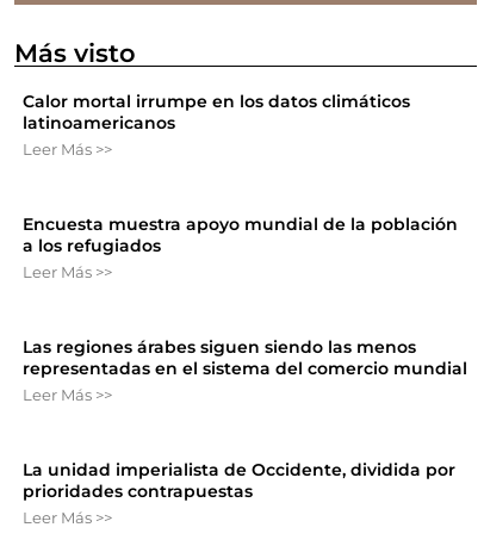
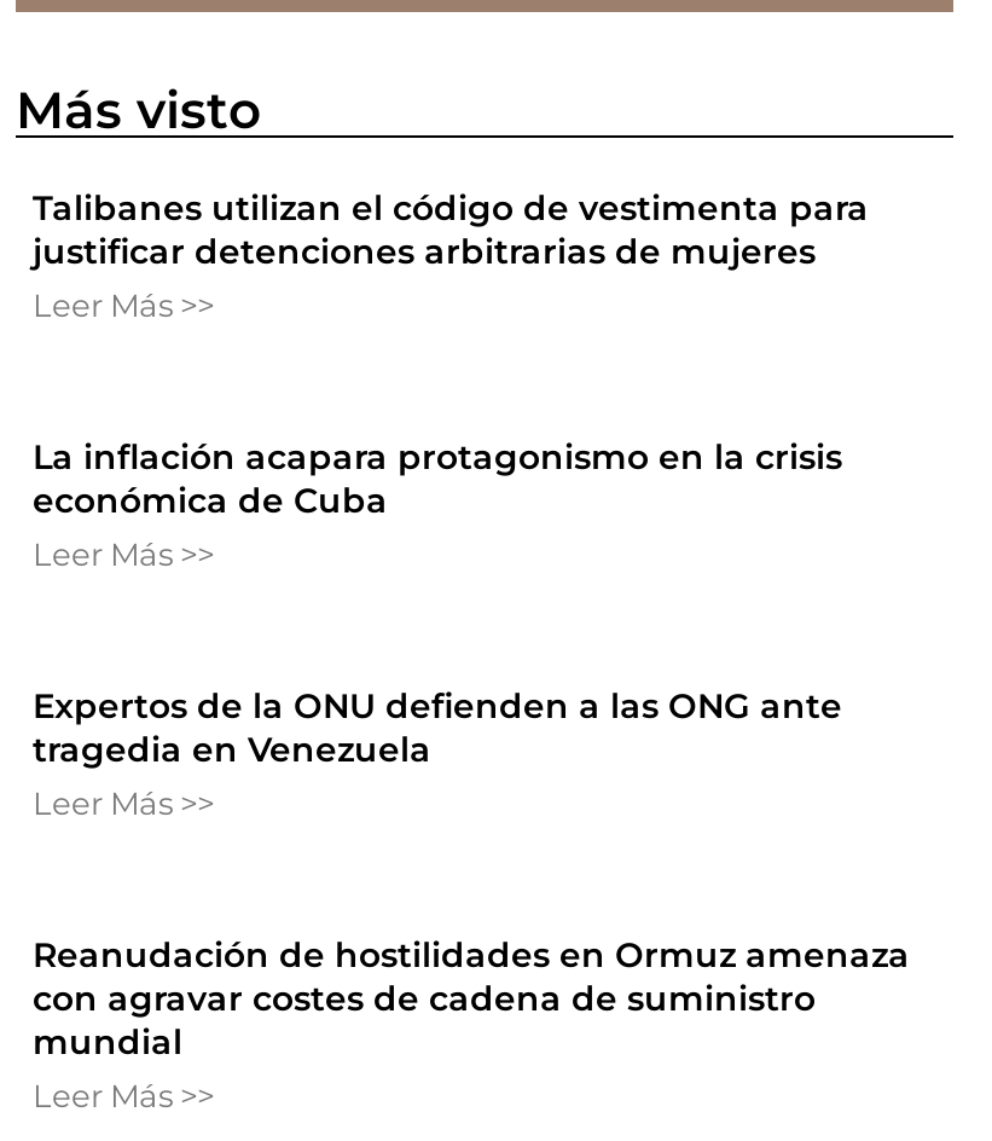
- Calor mortal irrumpe en los datos climáticos
- latinoamericanos
+ Talibanes utilizan el código de vestimenta para
+ justificar detenciones arbitrarias de mujeres

- Encuesta muestra apoyo mundial de la población
- a los refugiados
+ La inflación acapara protagonismo en la crisis
+ económica de Cuba

- Las regiones árabes siguen siendo las menos
- representadas en el sistema del comercio mundial
+ Expertos de la ONU defienden a las ONG ante
+ tragedia en Venezuela

- La unidad imperialista de Occidente, dividida por
- prioridades contrapuestas
+ Reanudación de hostilidades en Ormuz amenaza
+ con agravar costes de cadena de suministro
+ mundial
